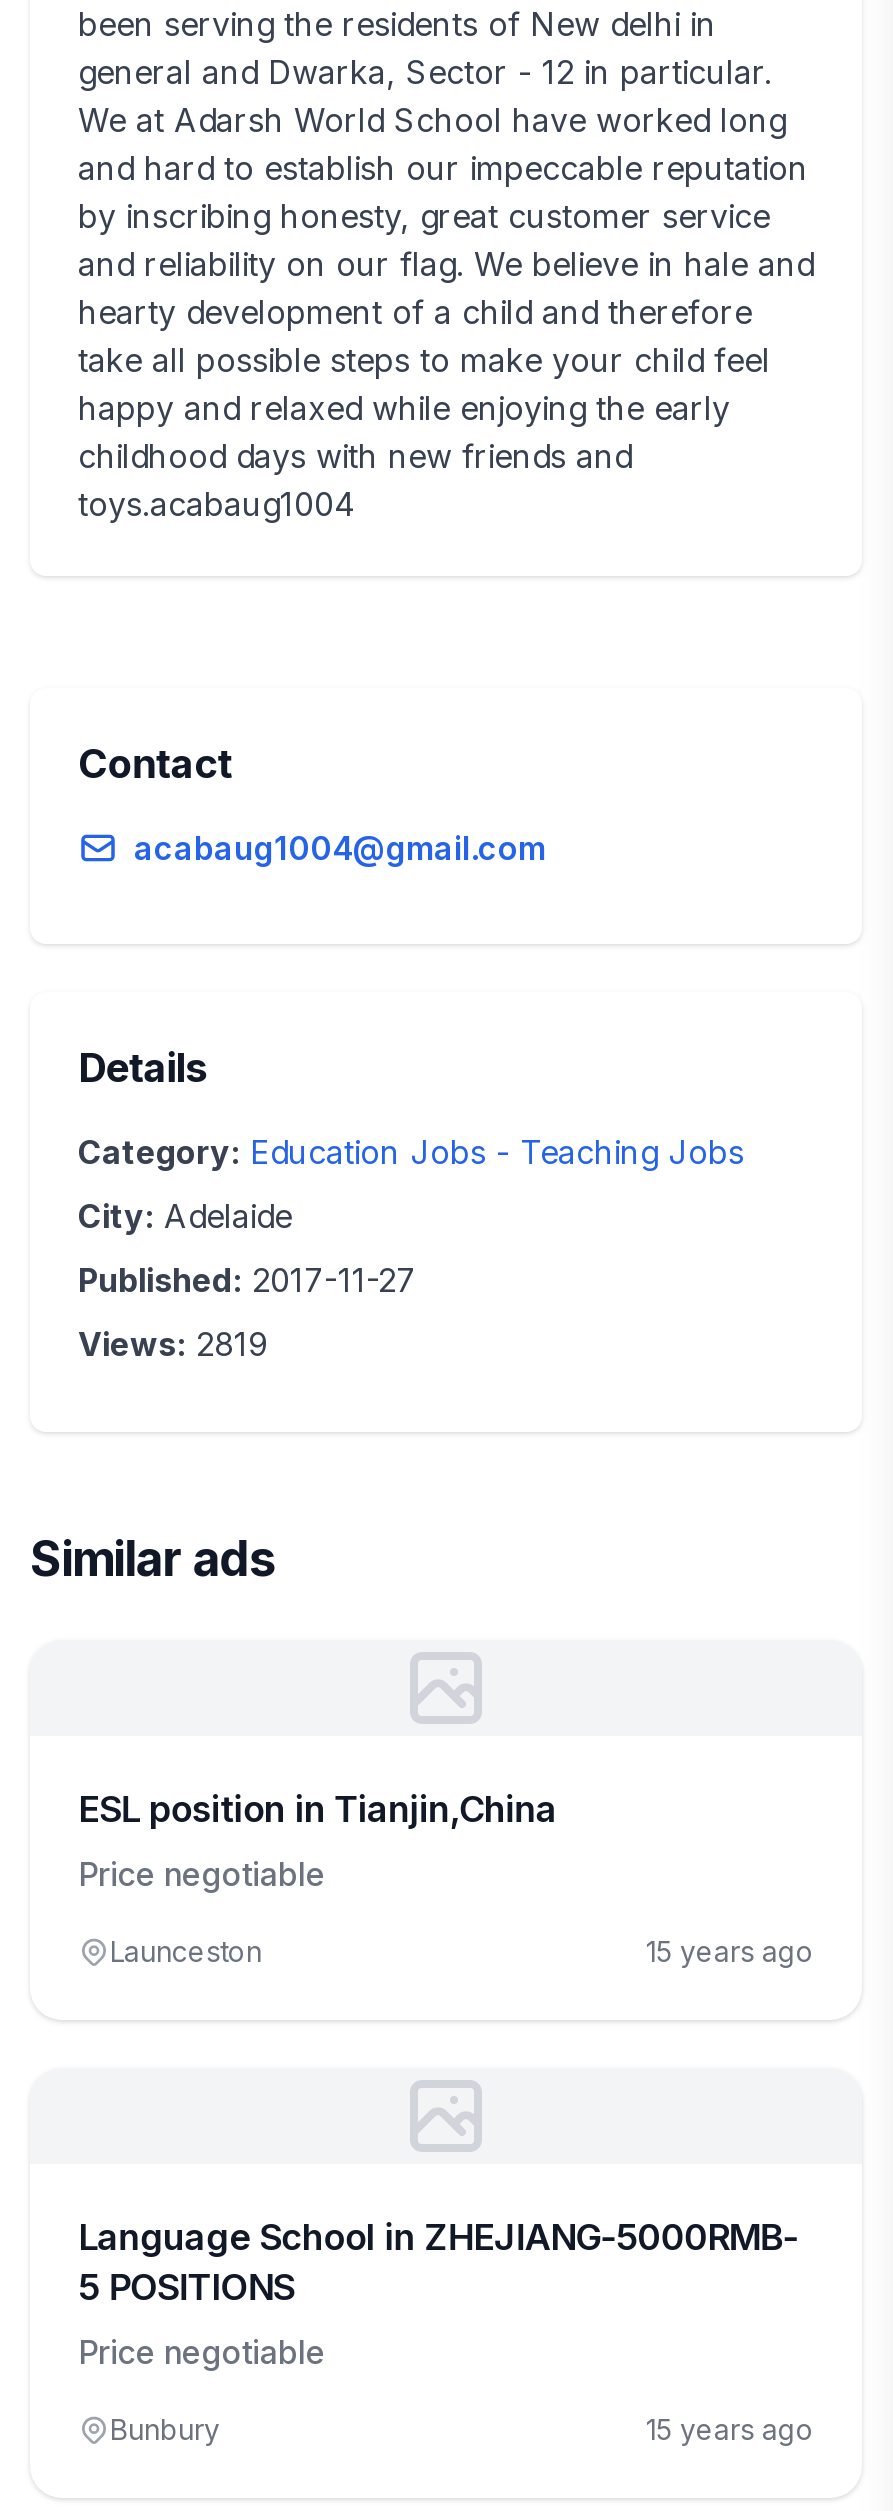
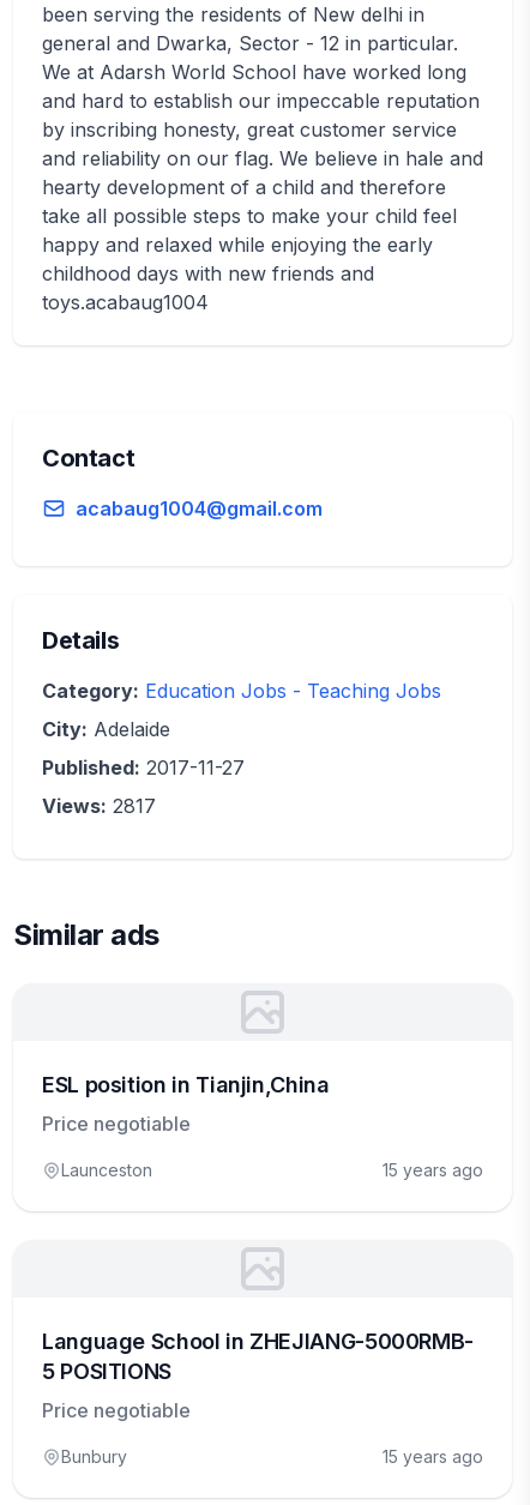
- Views: 2819
+ Views: 2817
